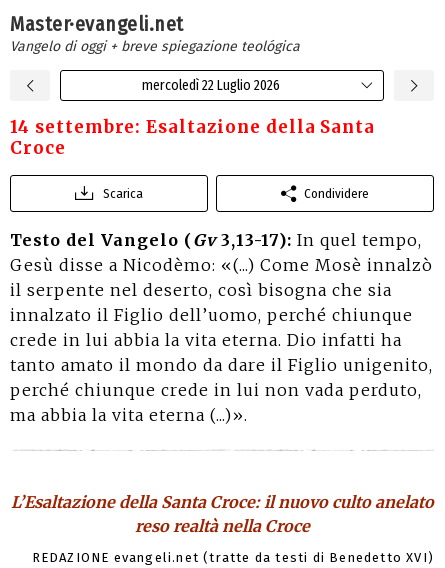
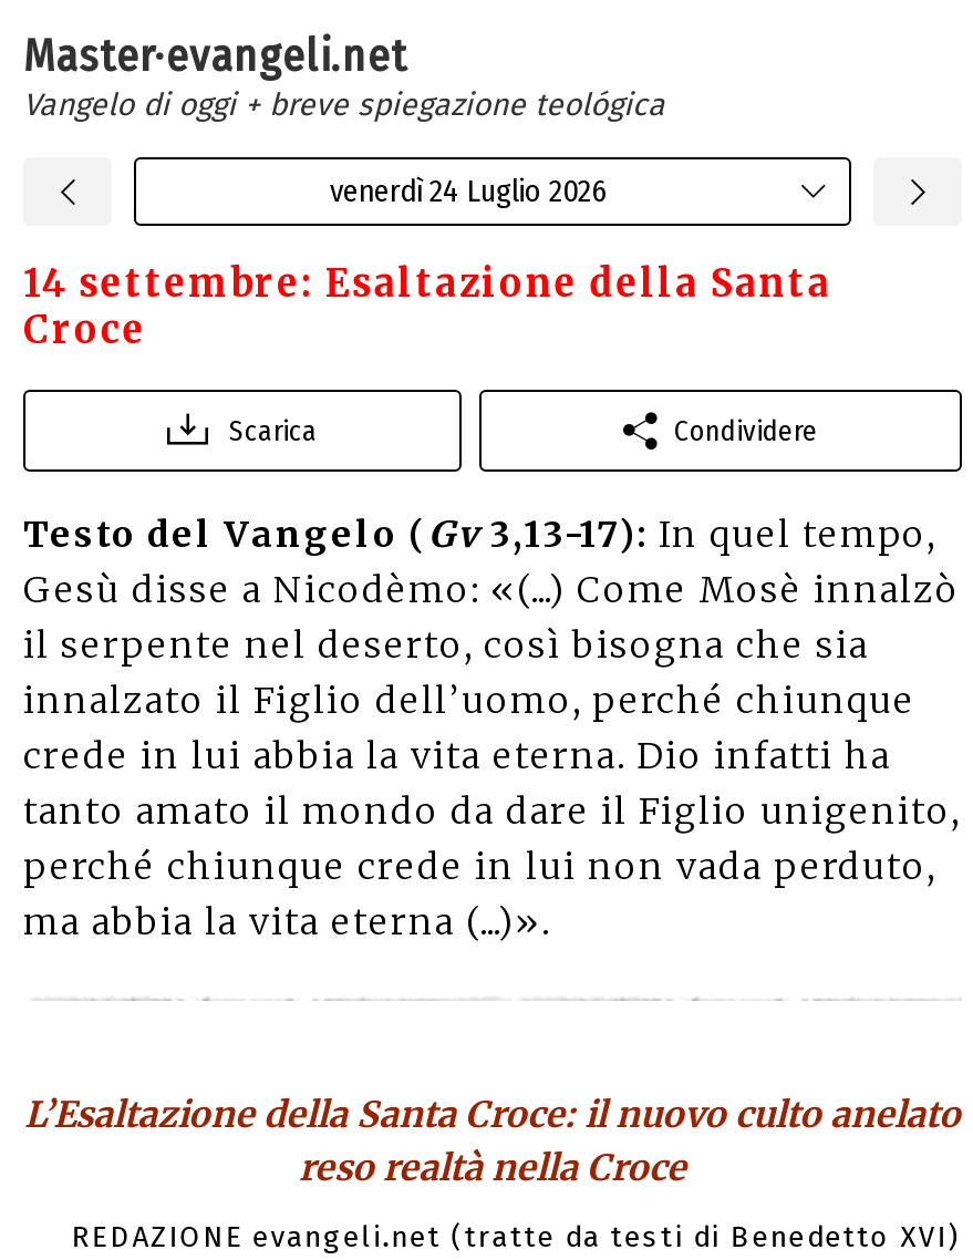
- mercoledì 22 Luglio 2026
+ venerdì 24 Luglio 2026
